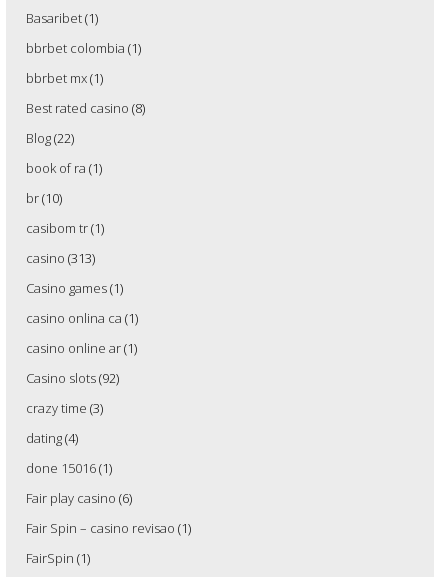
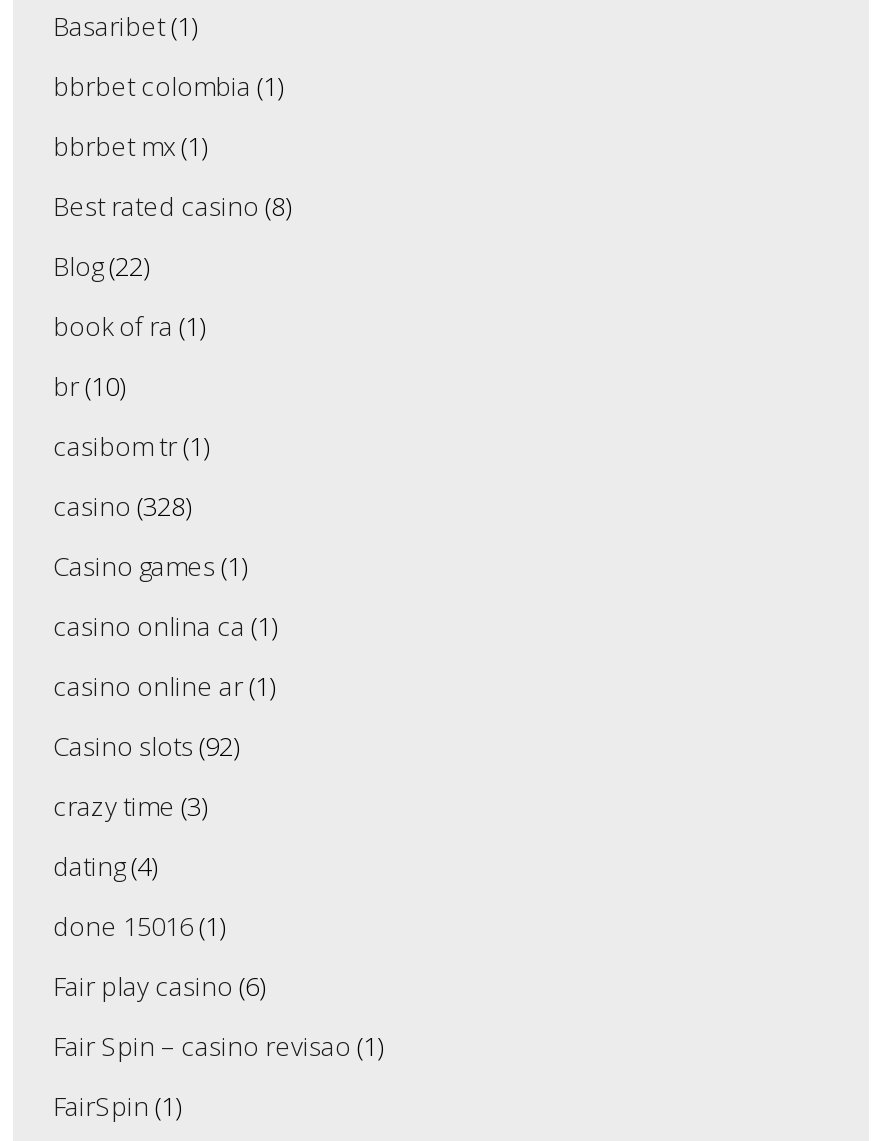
- casino (313)
+ casino (328)
